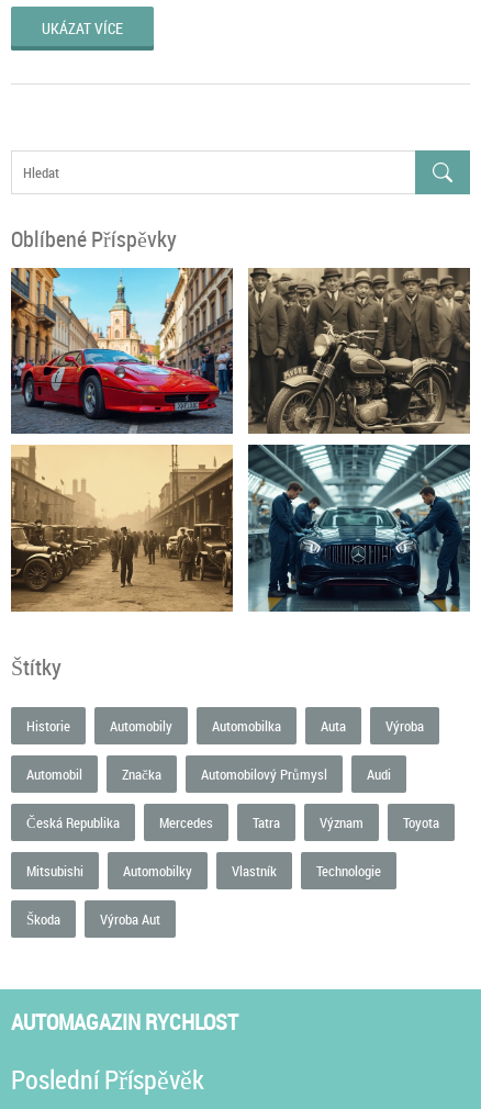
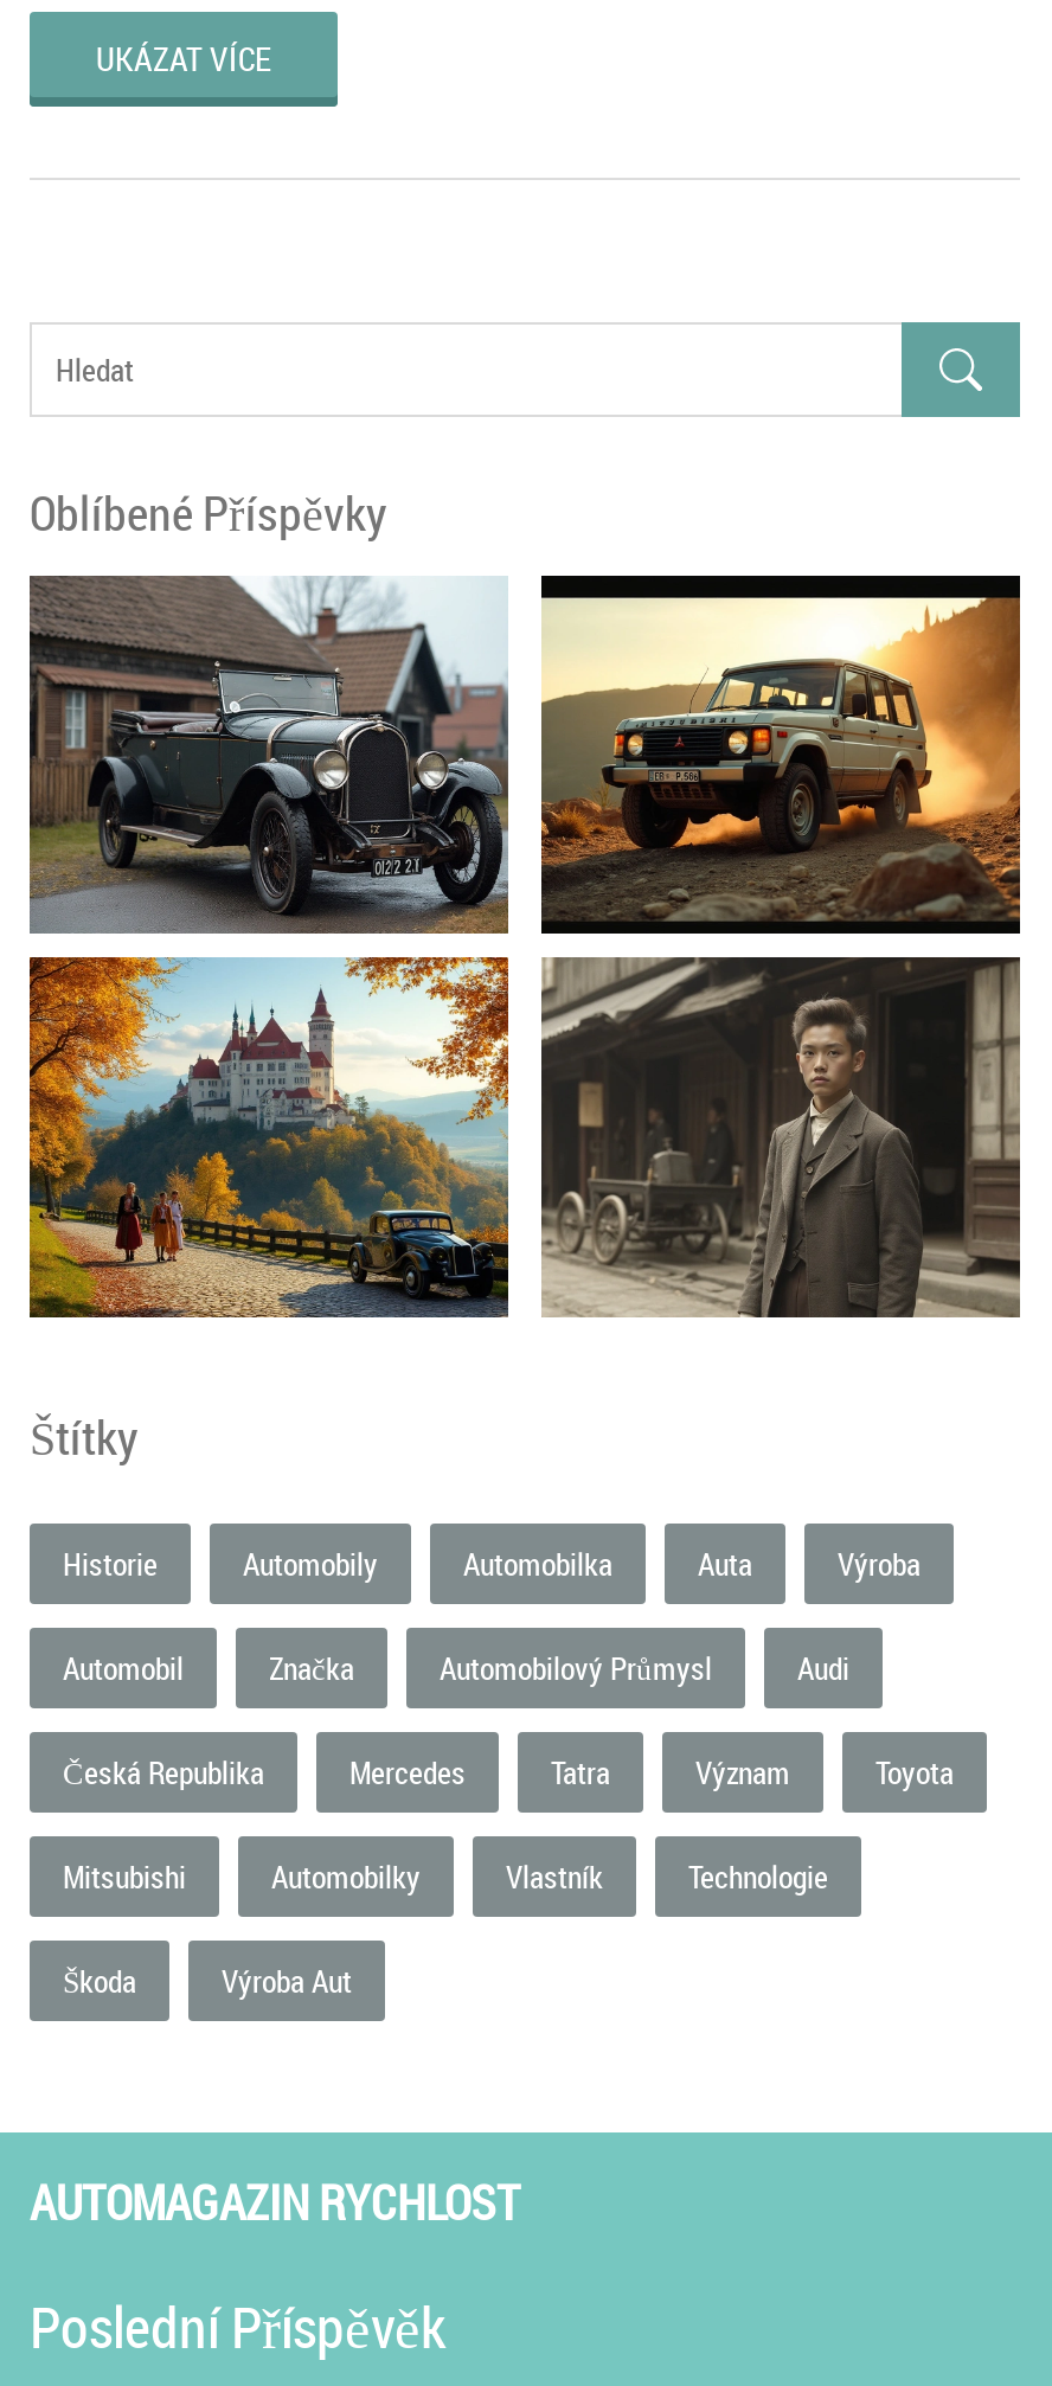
- [image]
+ [image]

- [image]
+ [image]

- [image]
+ [image]

- [image]
+ [image]
